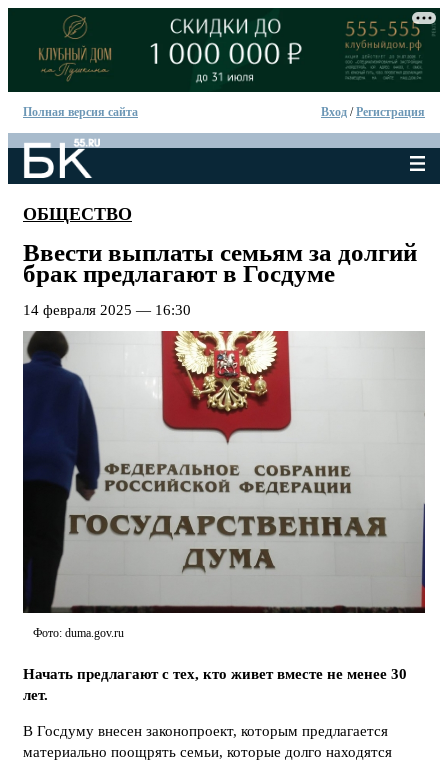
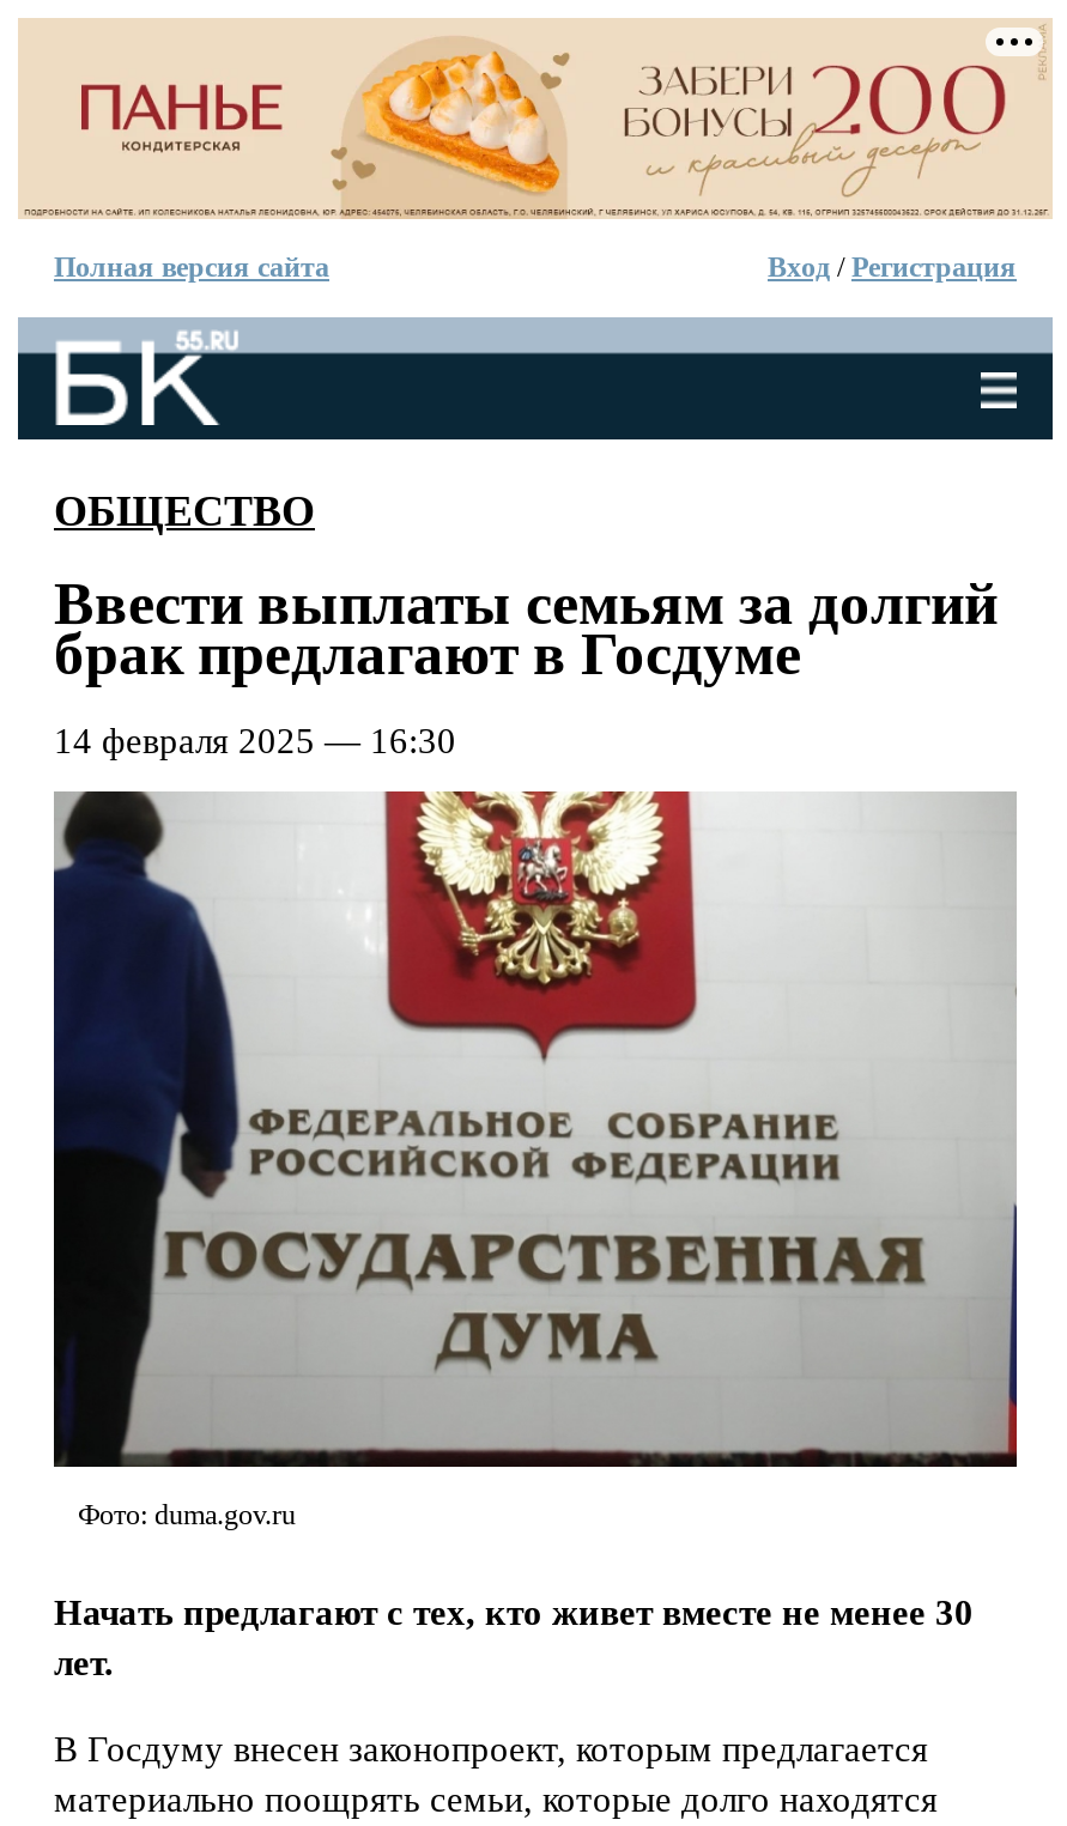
- [image]
+ [image]
